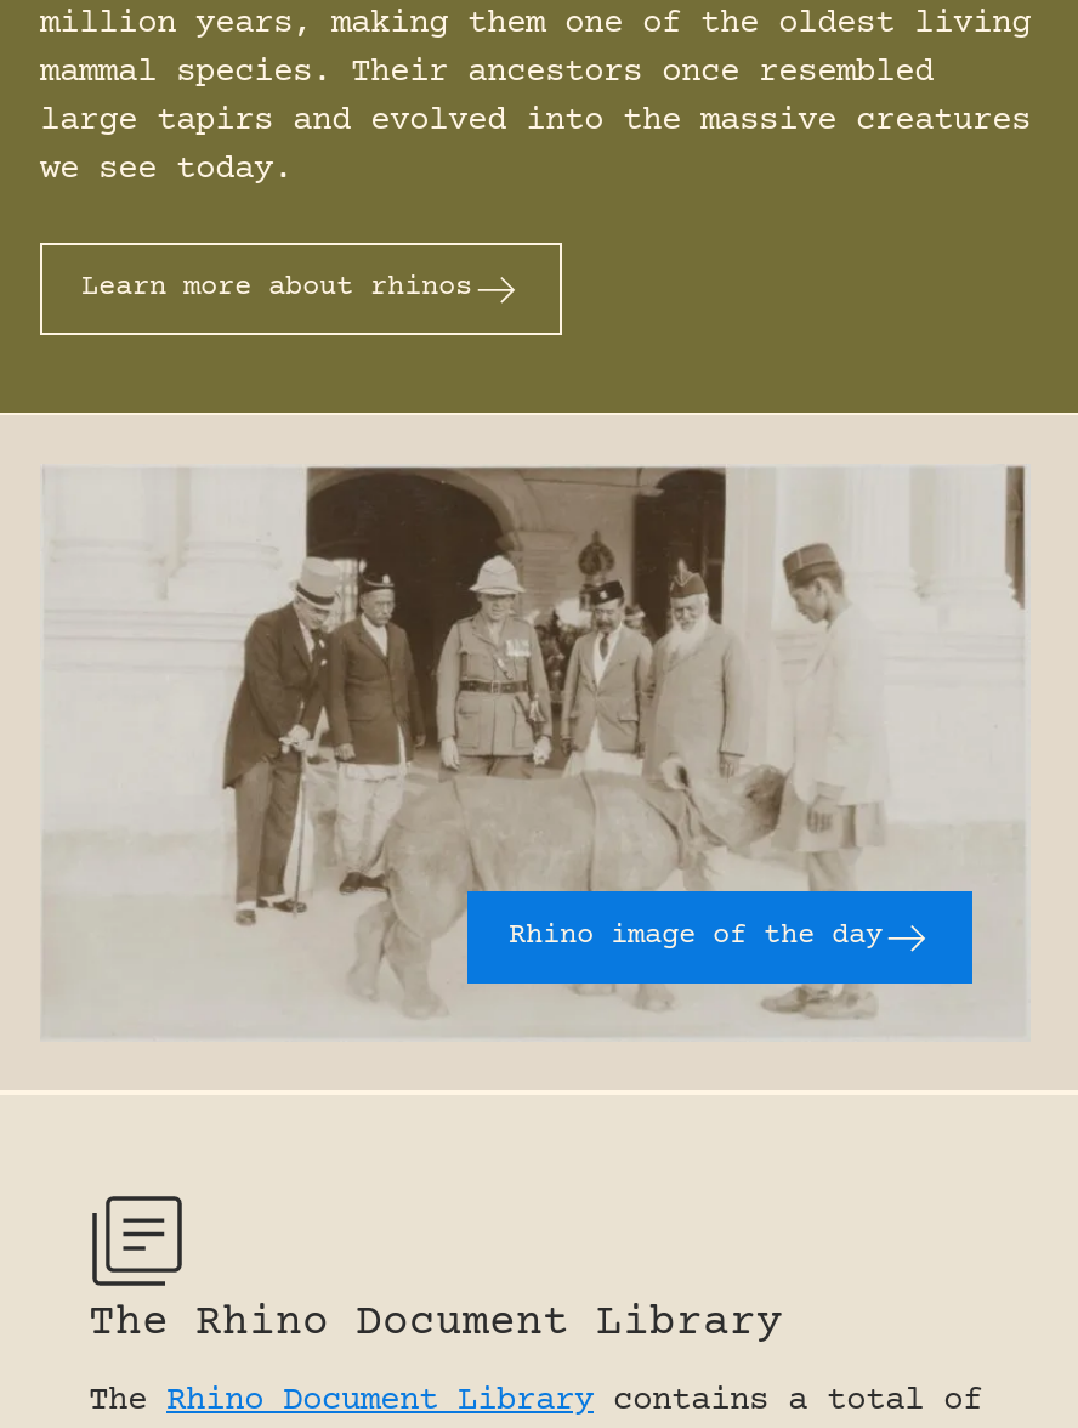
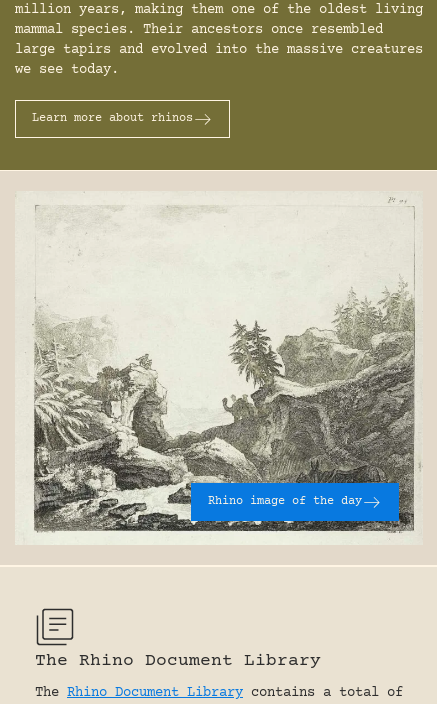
- [image]
+ [image]
